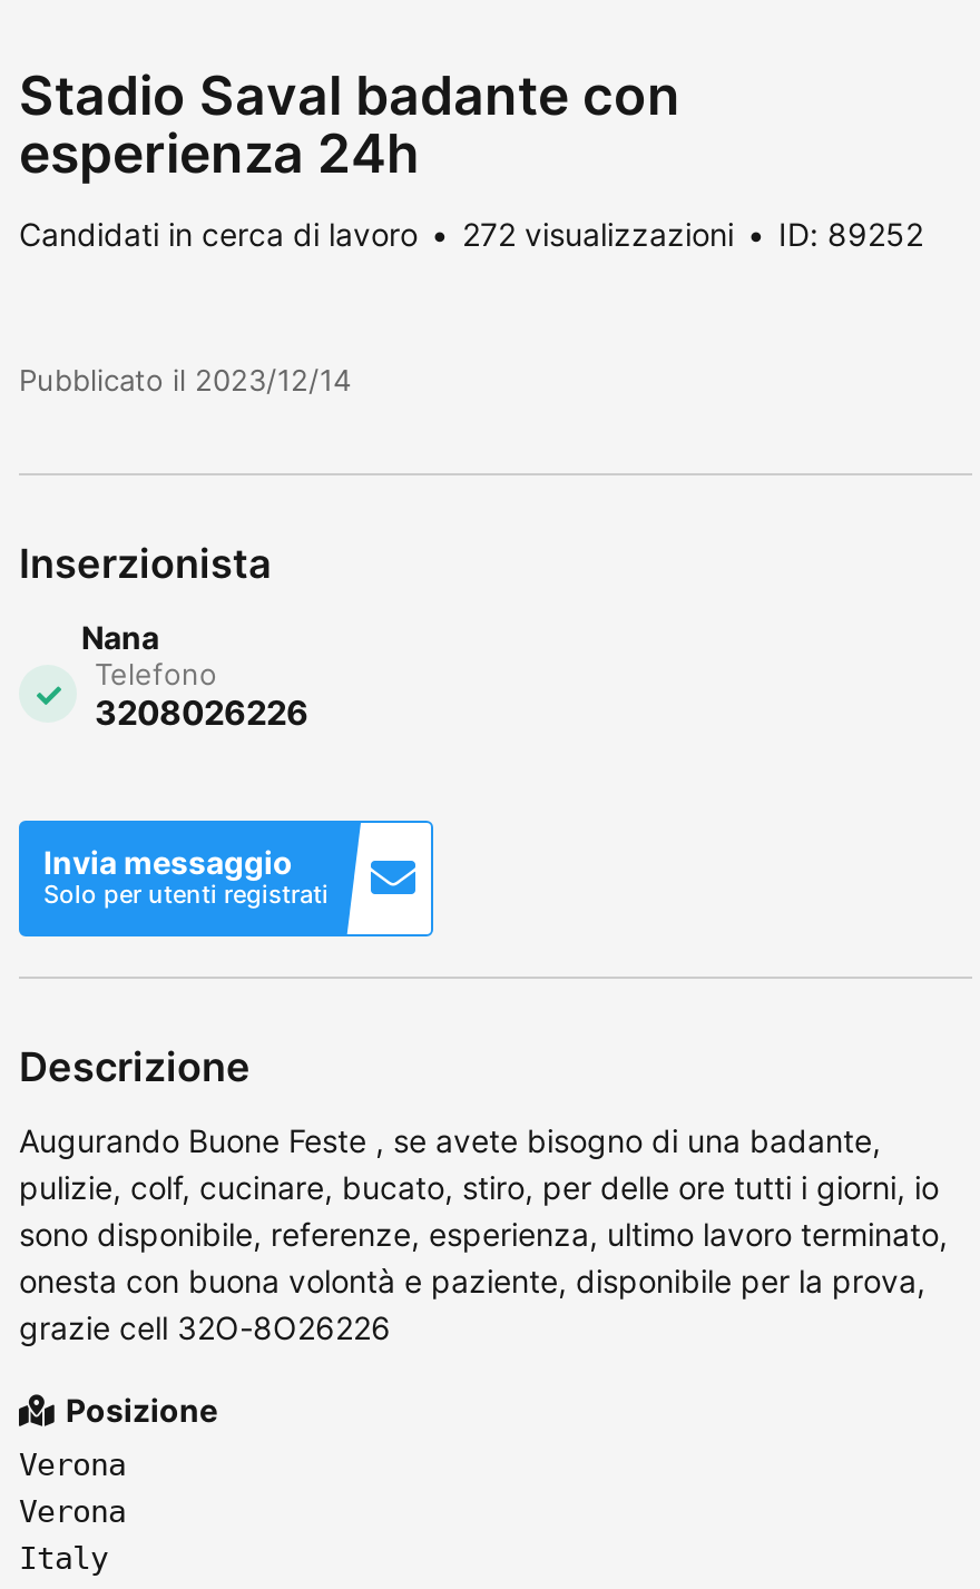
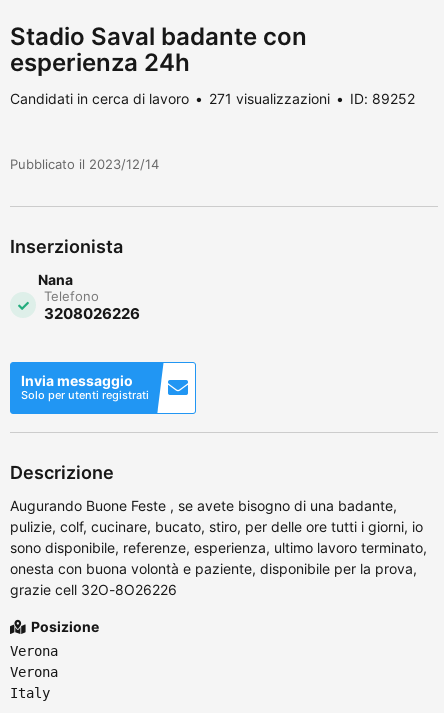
- 272 visualizzazioni
+ 271 visualizzazioni
